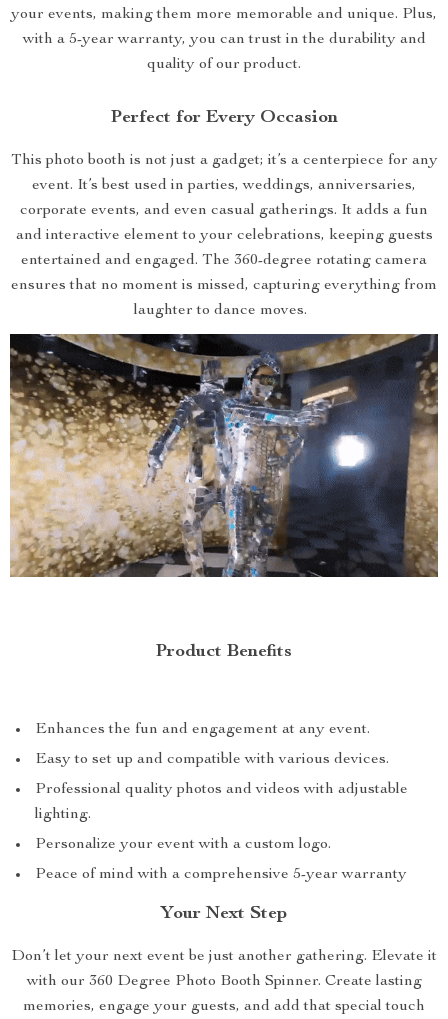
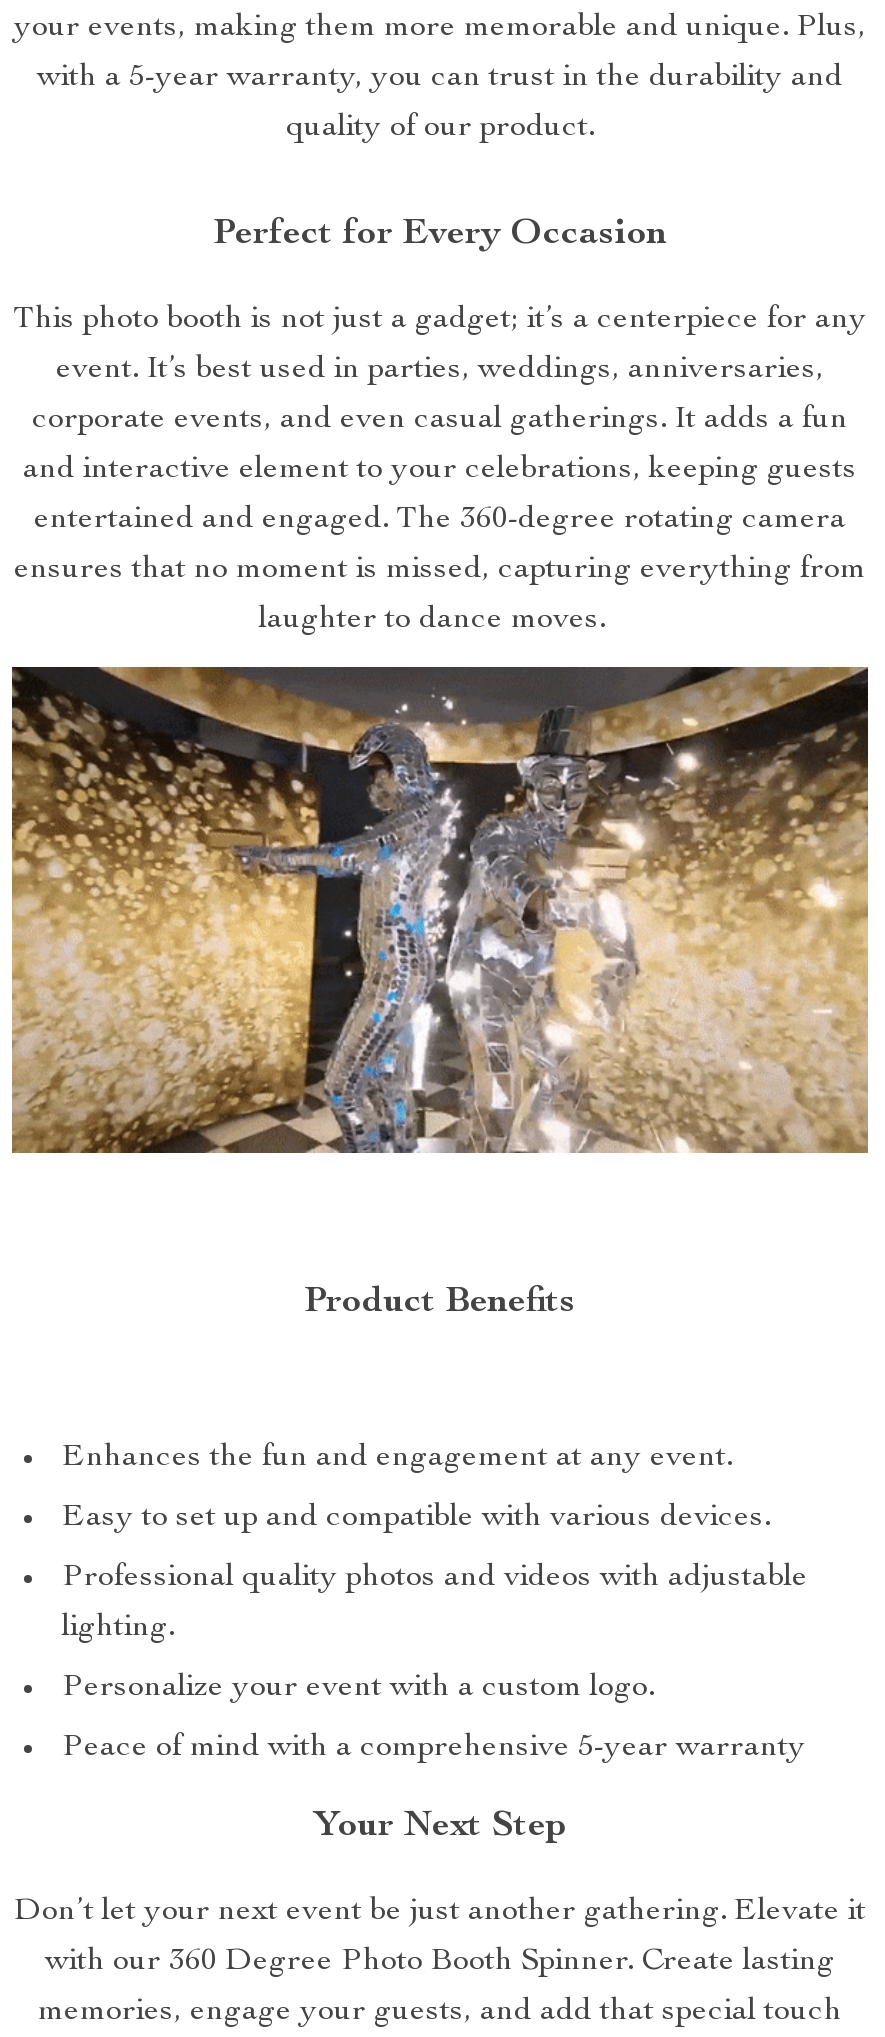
- [image]
+ [image]
